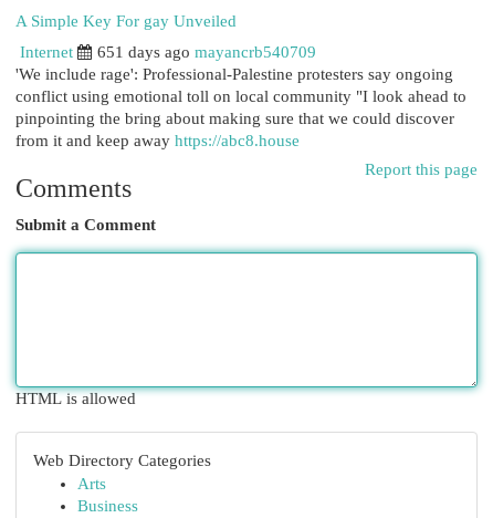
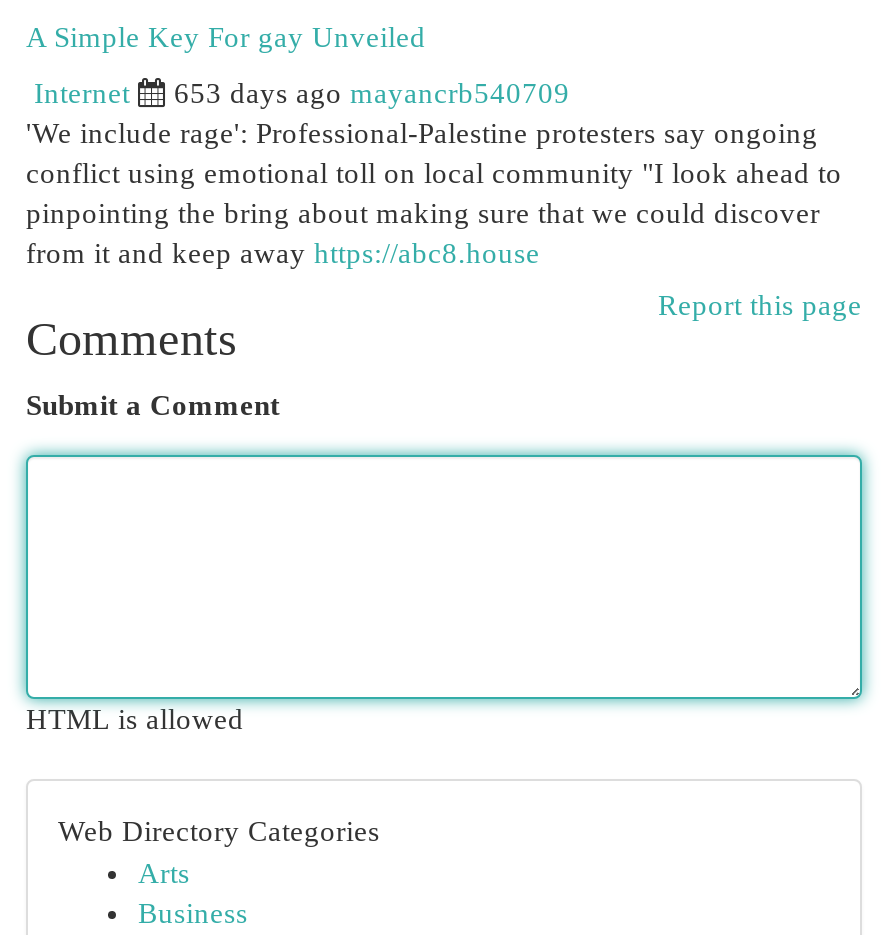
- 651 days ago mayancrb540709
+ 653 days ago mayancrb540709
